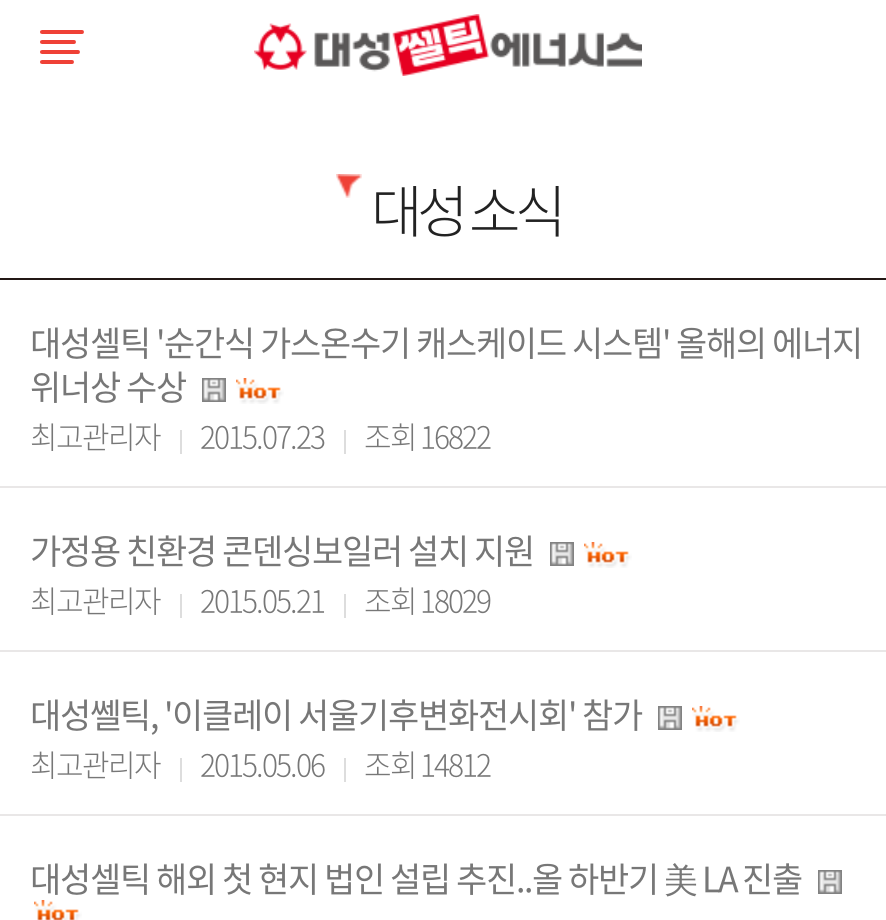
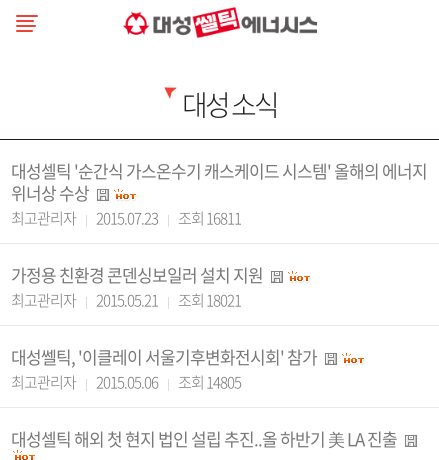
- 최고관리자 2015.07.23 조회 16822
+ 최고관리자 2015.07.23 조회 16811

- 최고관리자 2015.05.21 조회 18029
+ 최고관리자 2015.05.21 조회 18021

- 최고관리자 2015.05.06 조회 14812
+ 최고관리자 2015.05.06 조회 14805
